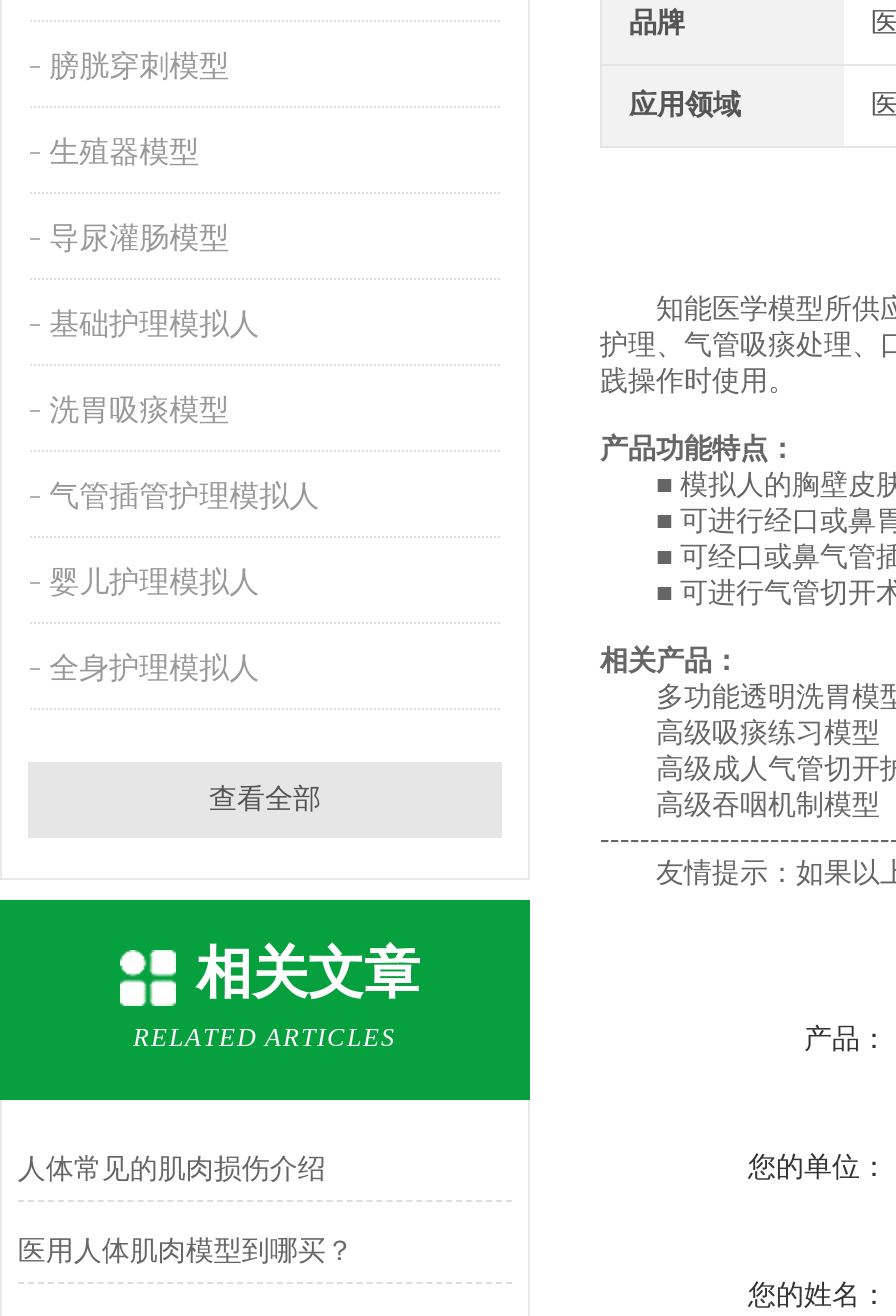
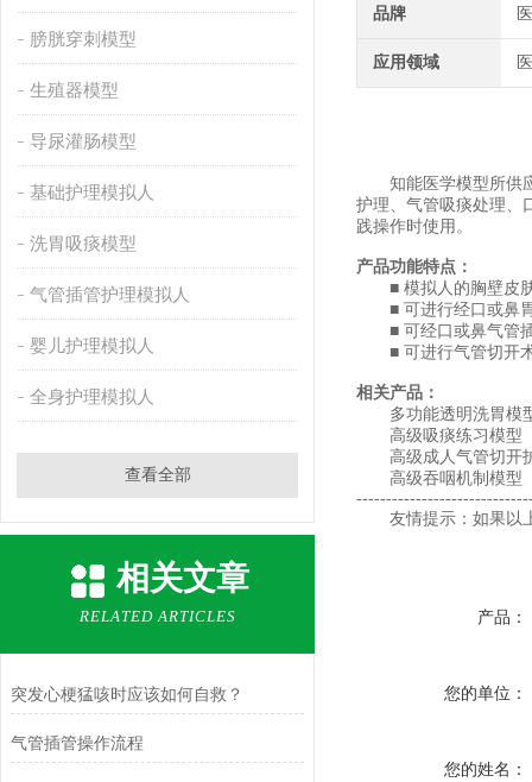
- 人体常见的肌肉损伤介绍
+ 突发心梗猛咳时应该如何自救？

- 医用人体肌肉模型到哪买？
+ 气管插管操作流程
